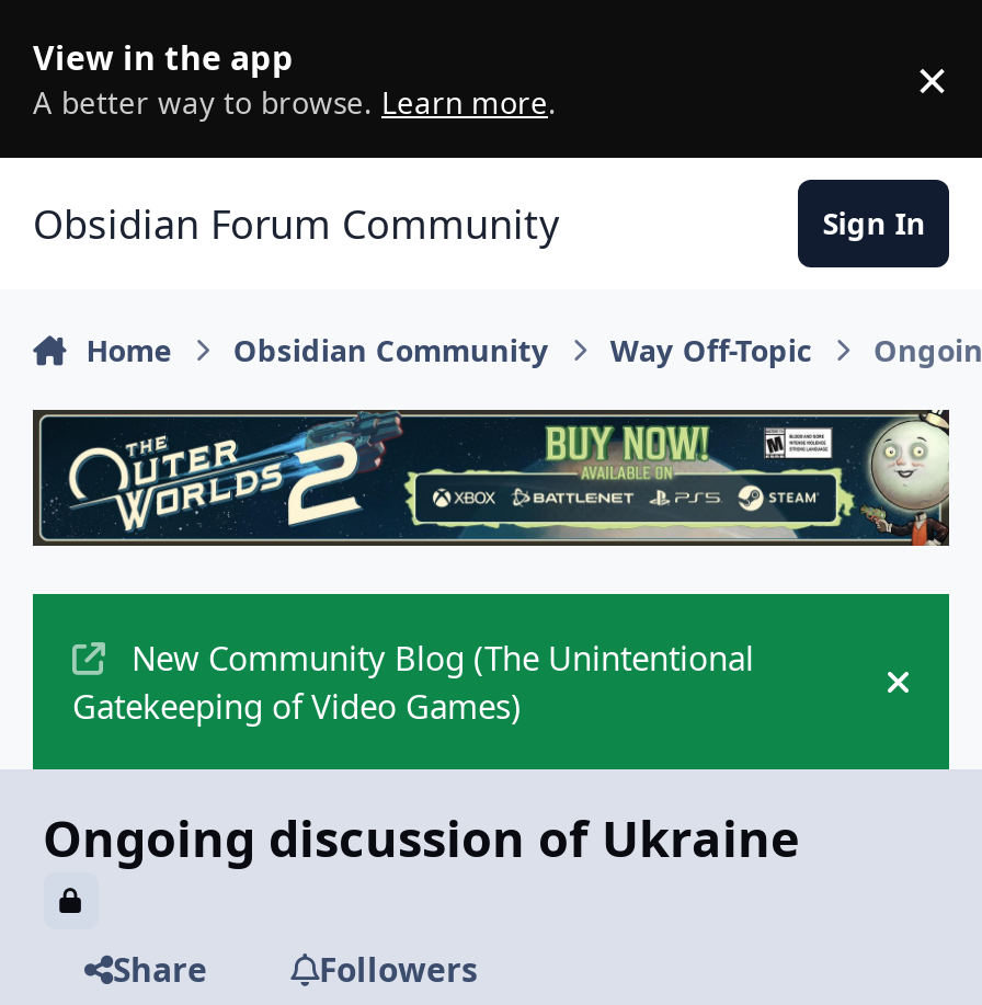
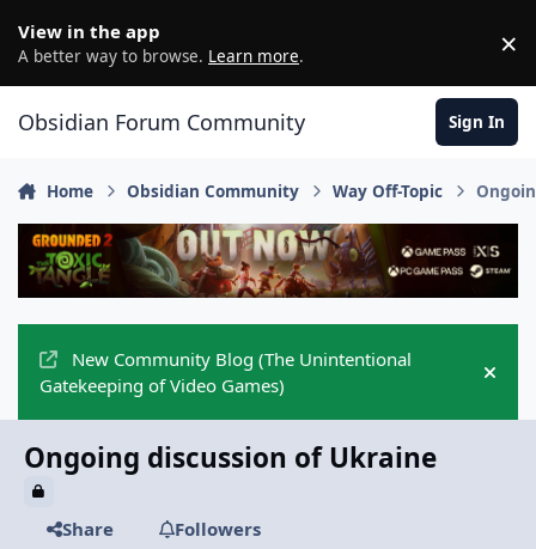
- [image]
+ [image]
